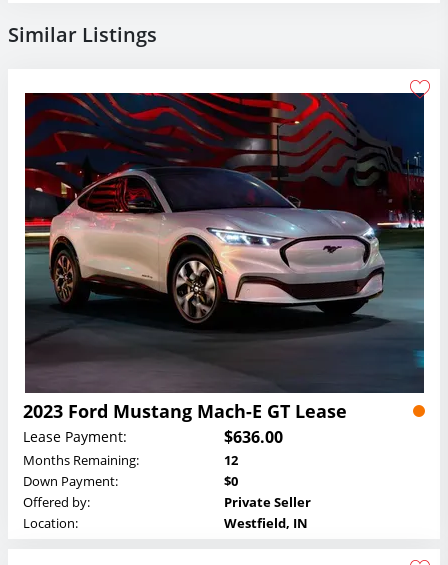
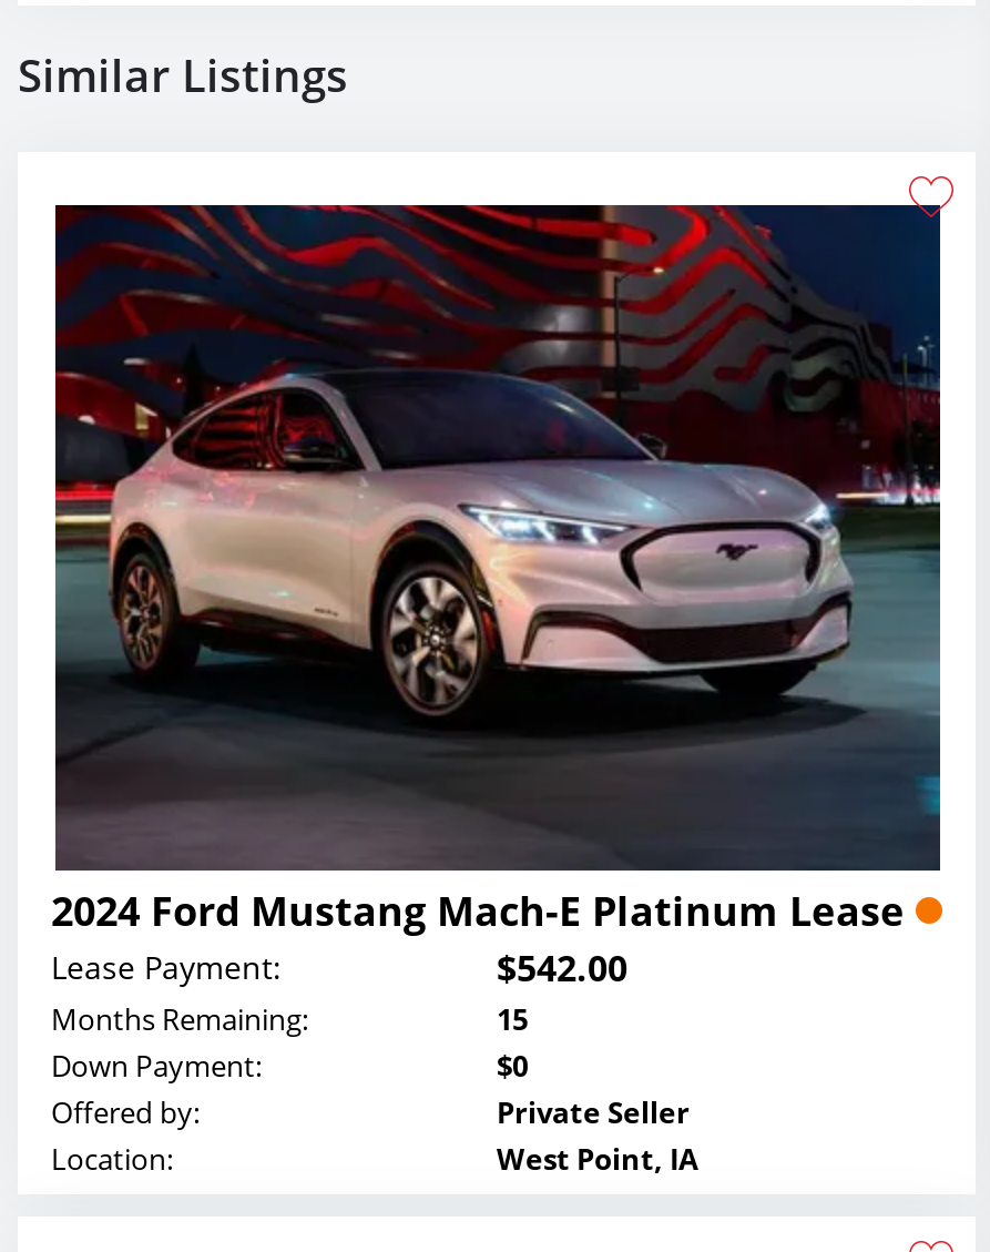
- 2023 Ford Mustang Mach-E GT Lease
+ 2024 Ford Mustang Mach-E Platinum Lease

- $636.00
+ $542.00

- 12
+ 15

- Westfield, IN
+ West Point, IA
